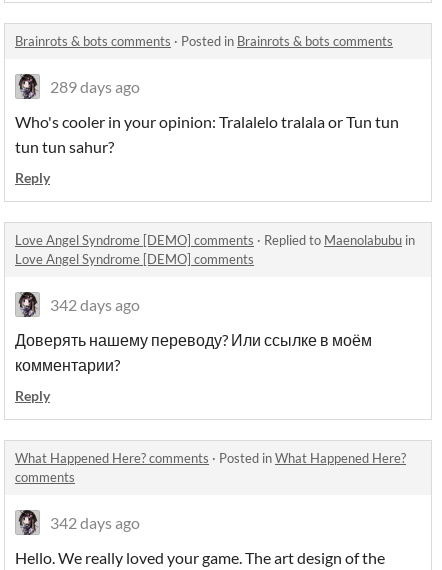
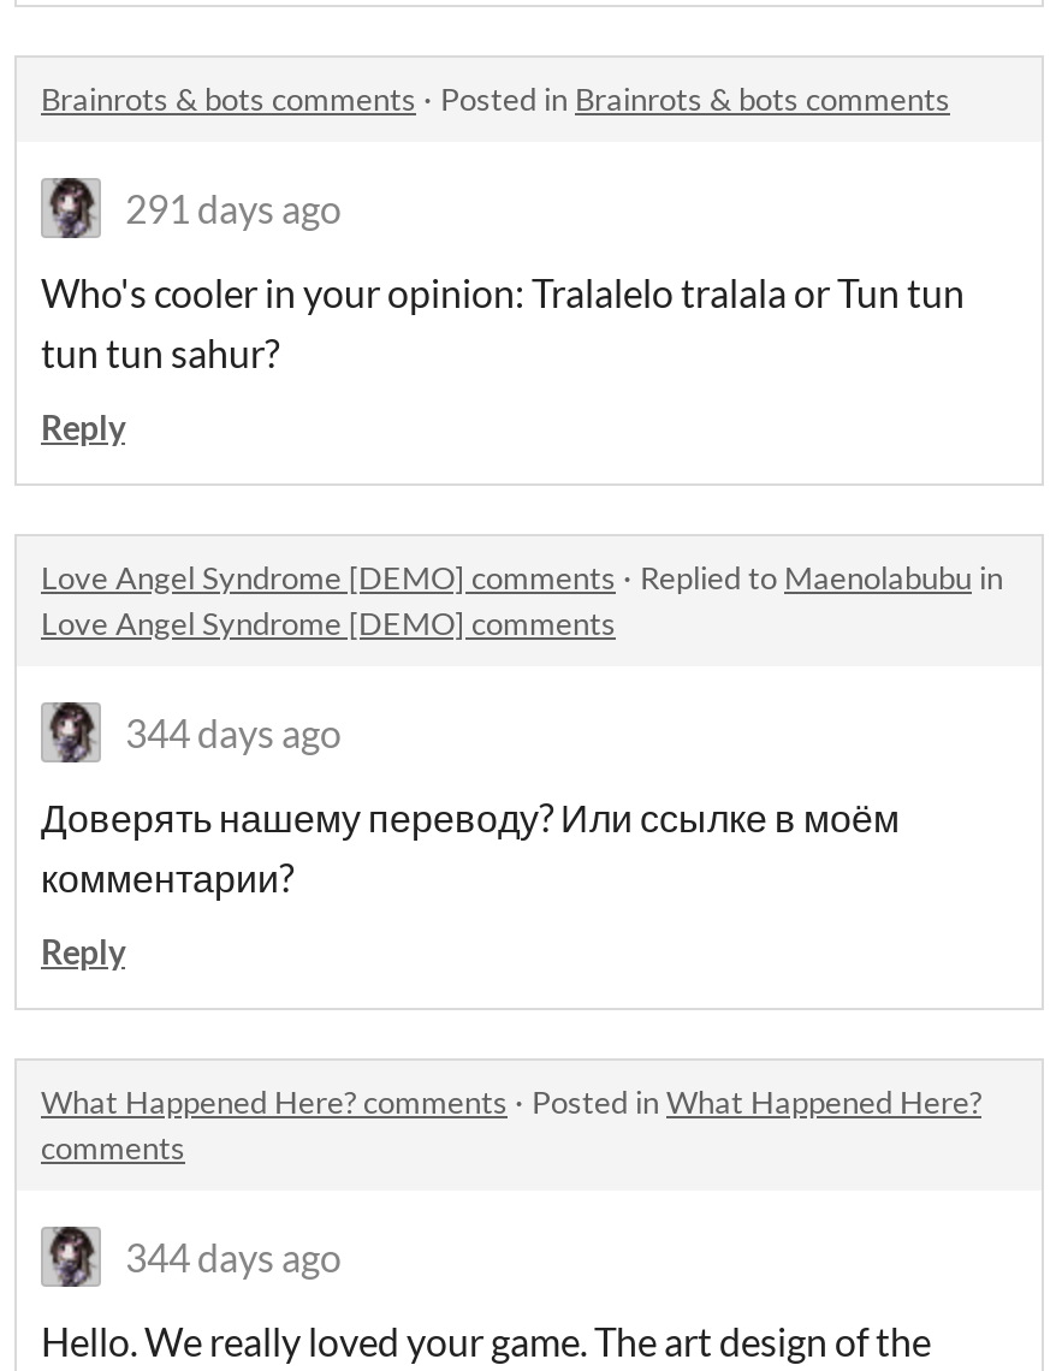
- 289 days ago
+ 291 days ago

- 342 days ago
+ 344 days ago

- 342 days ago
+ 344 days ago
